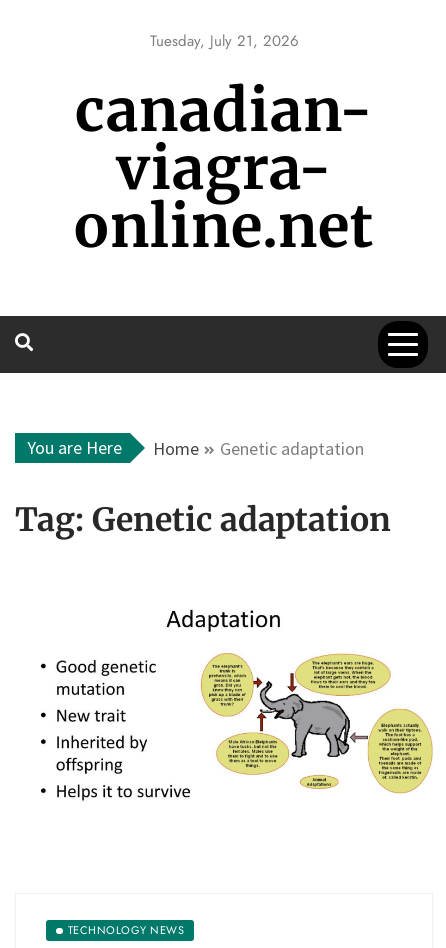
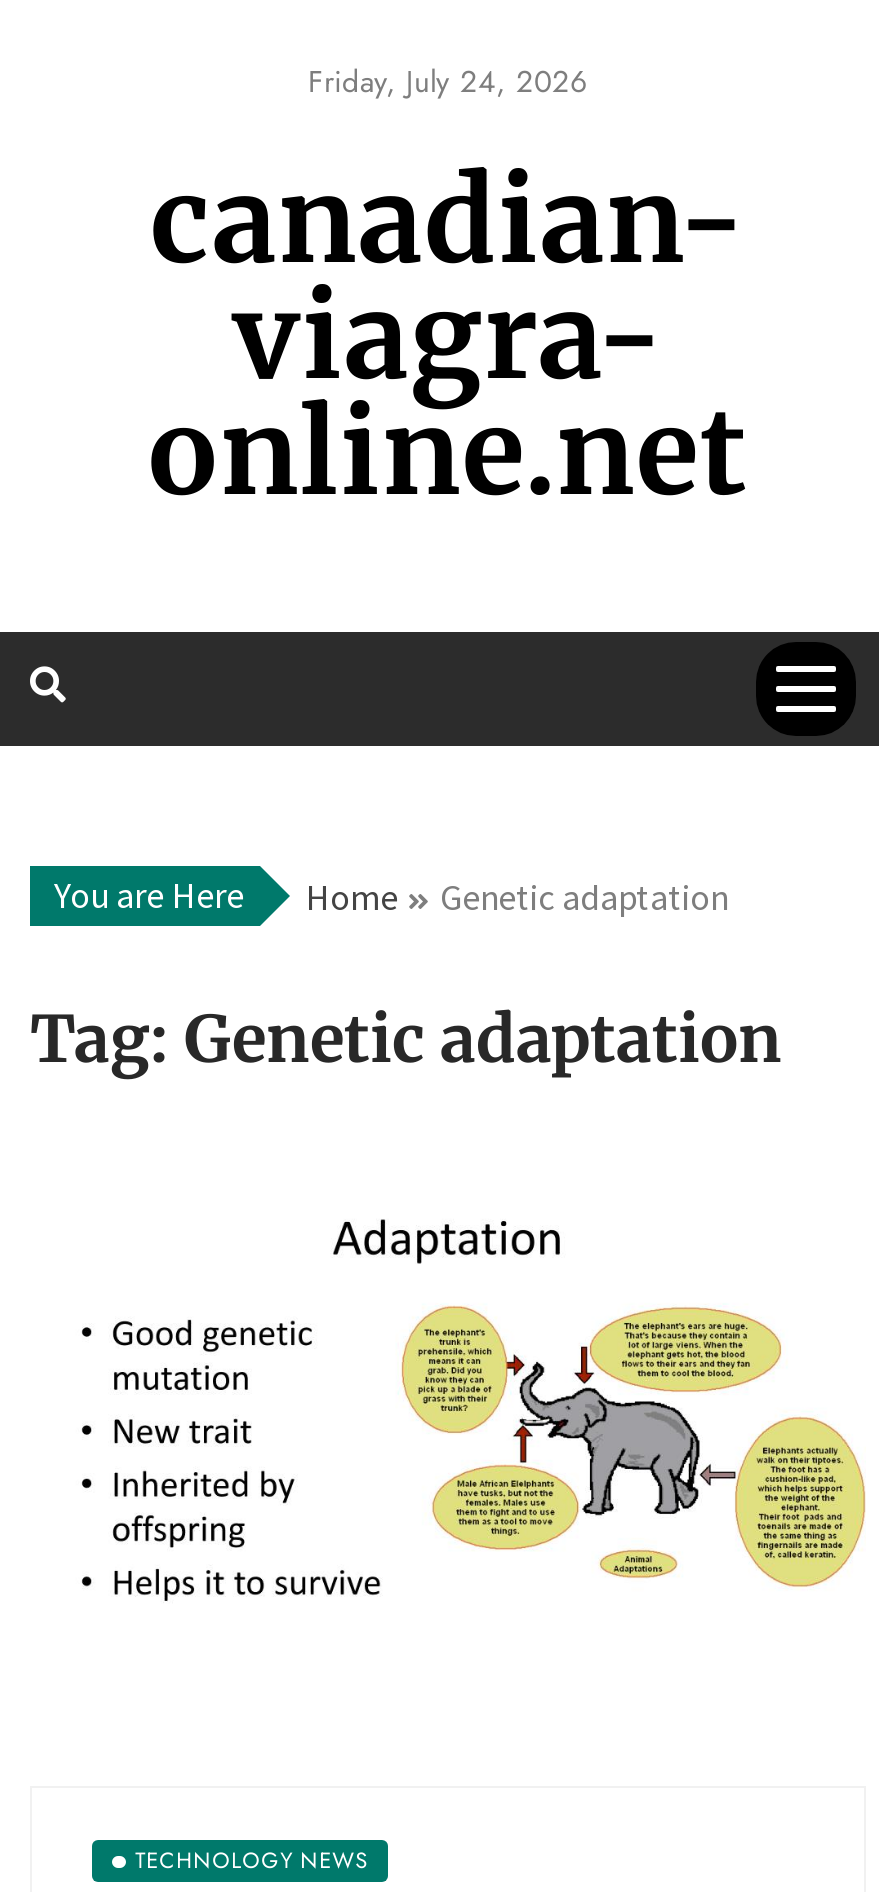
- Tuesday, July 21, 2026
+ Friday, July 24, 2026
